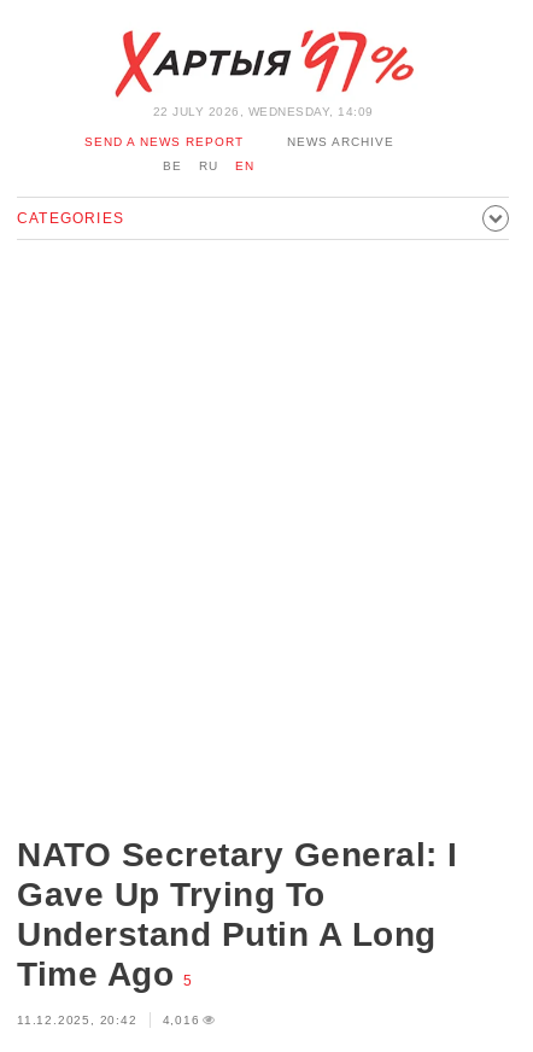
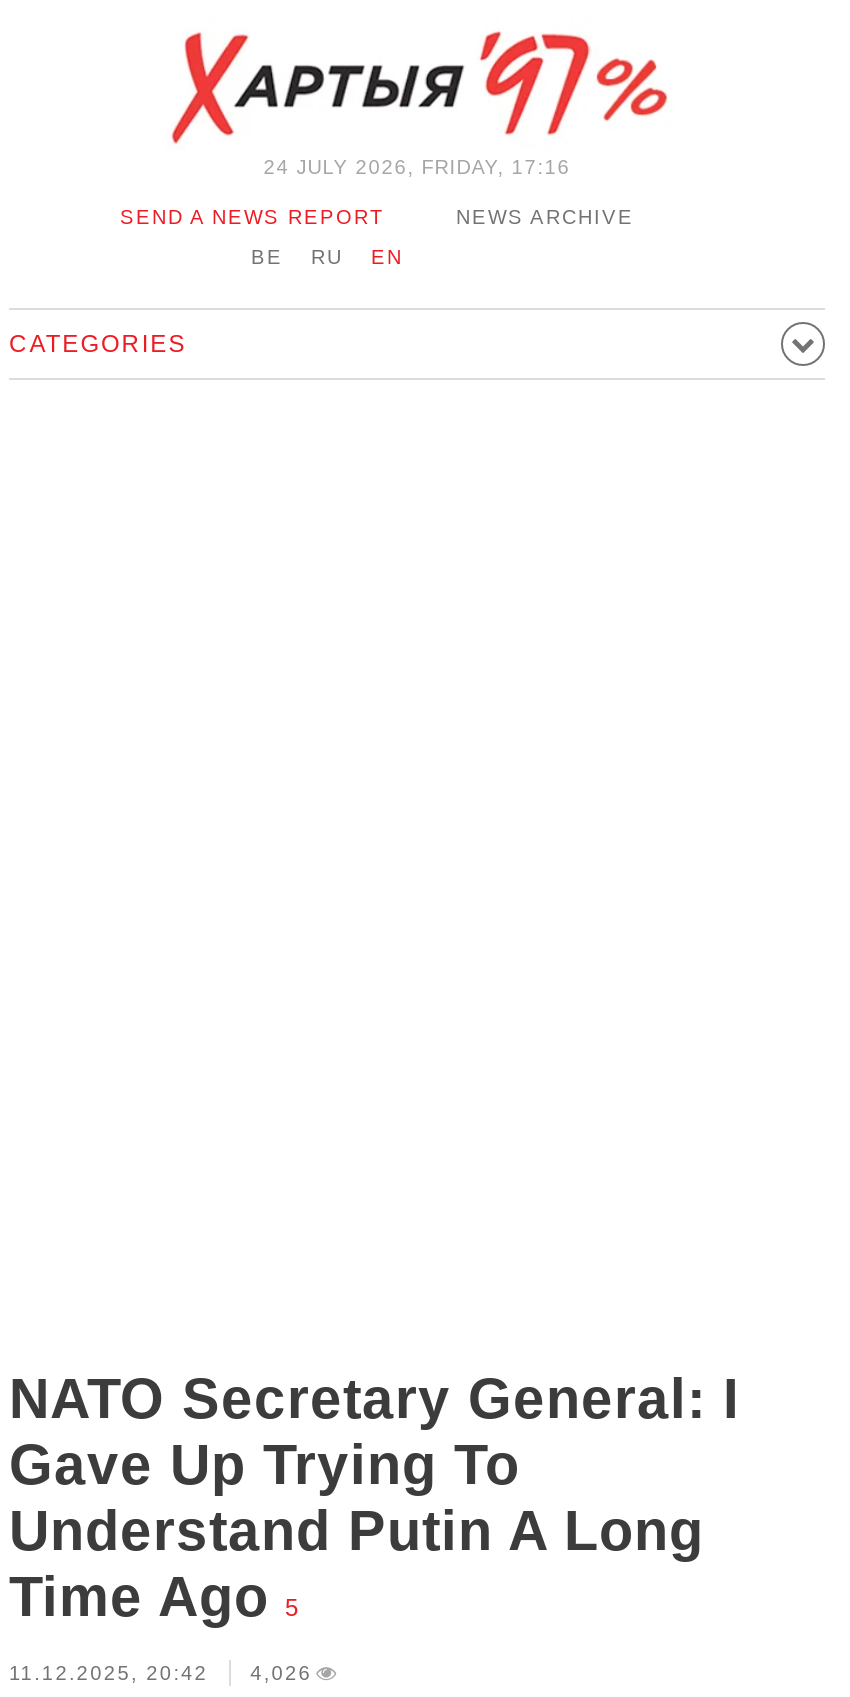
- 22 JULY 2026, WEDNESDAY, 14:09
+ 24 JULY 2026, FRIDAY, 17:16

- 11.12.2025, 20:42 4,016
+ 11.12.2025, 20:42 4,026
